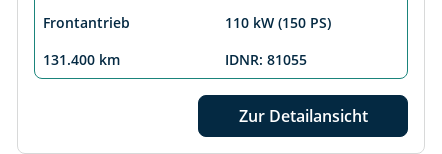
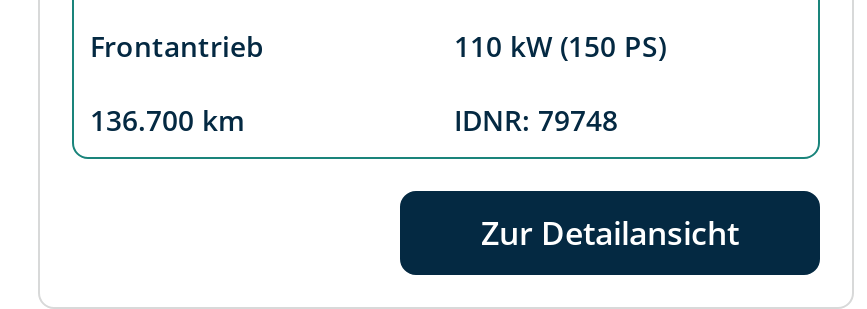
- 131.400 km
+ 136.700 km

- IDNR: 81055
+ IDNR: 79748
